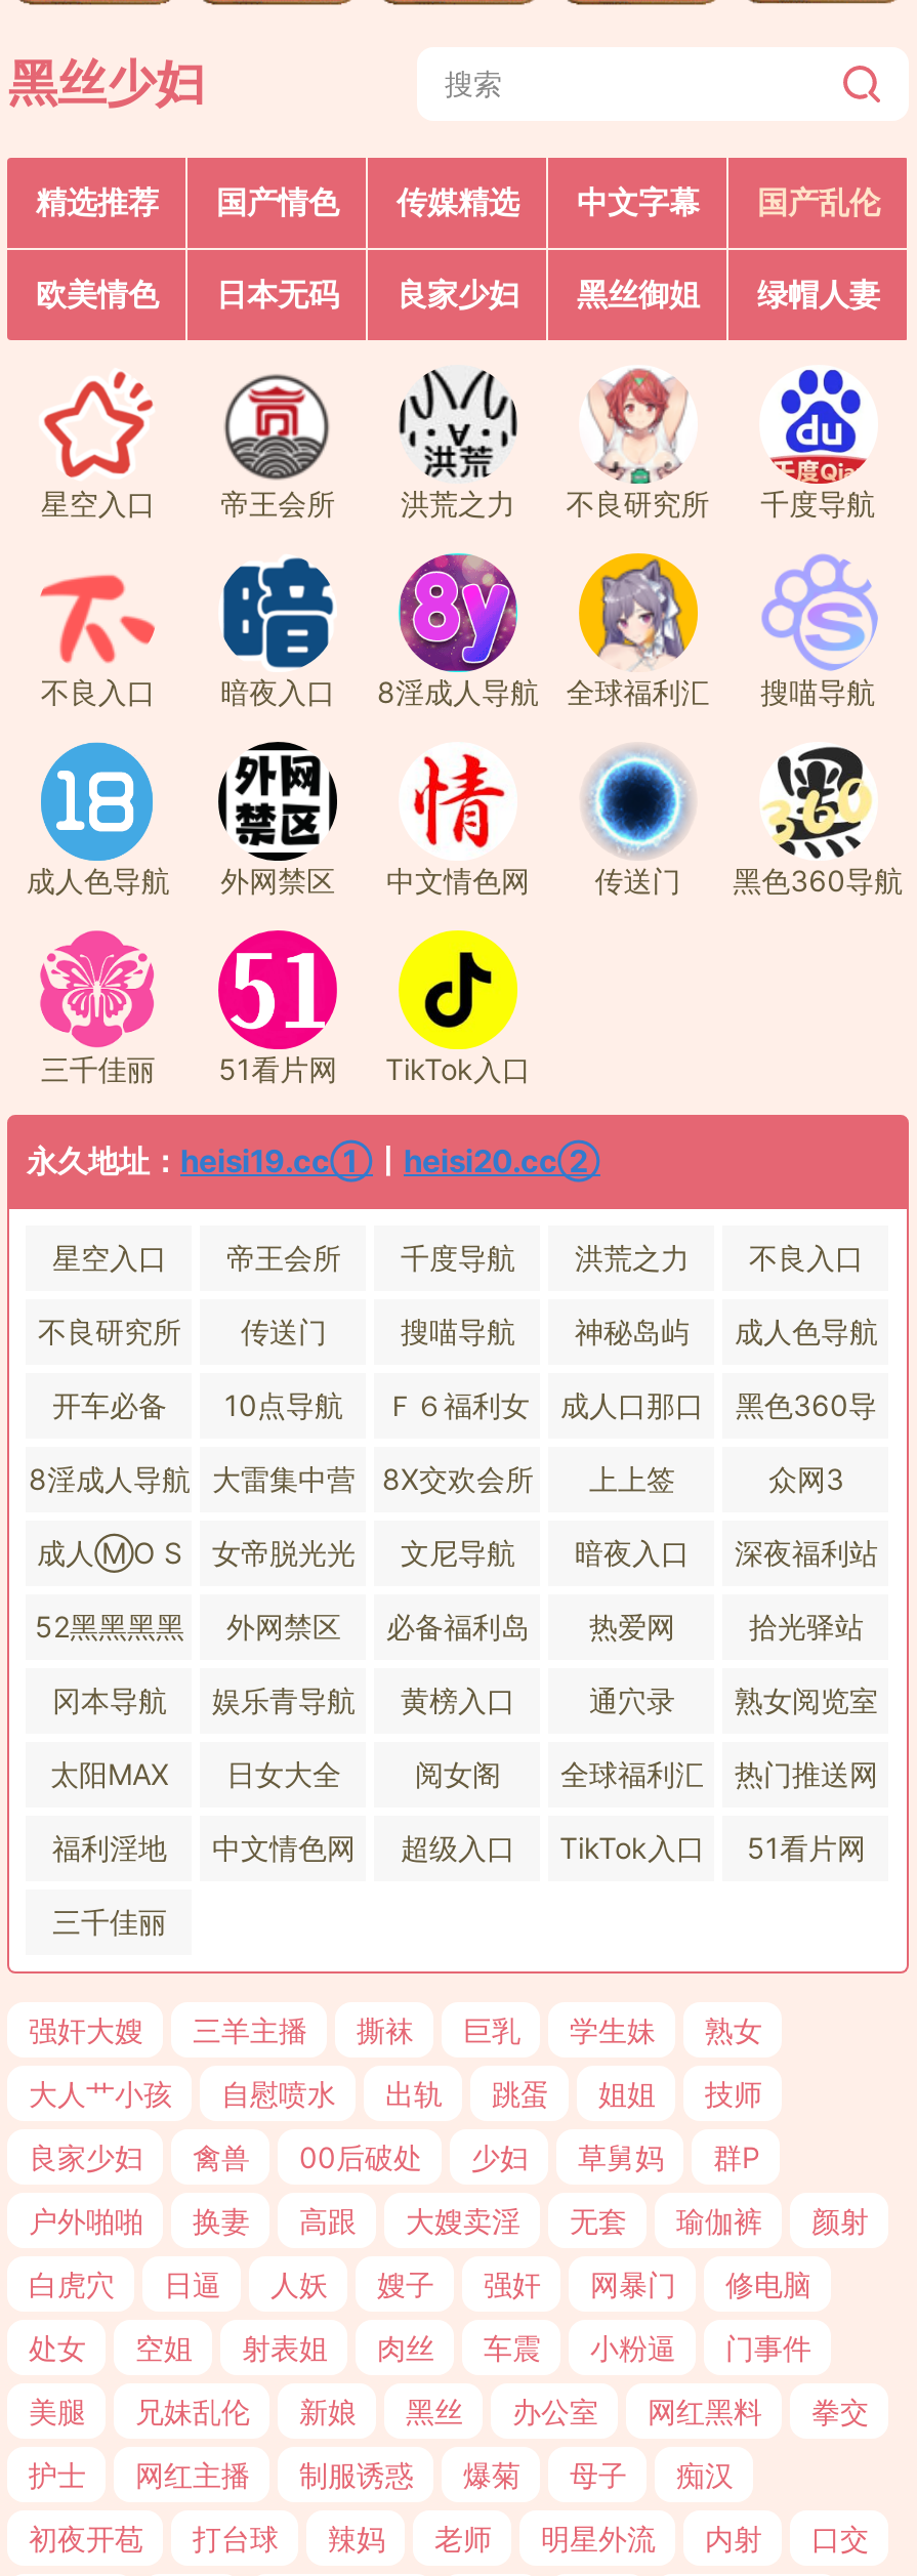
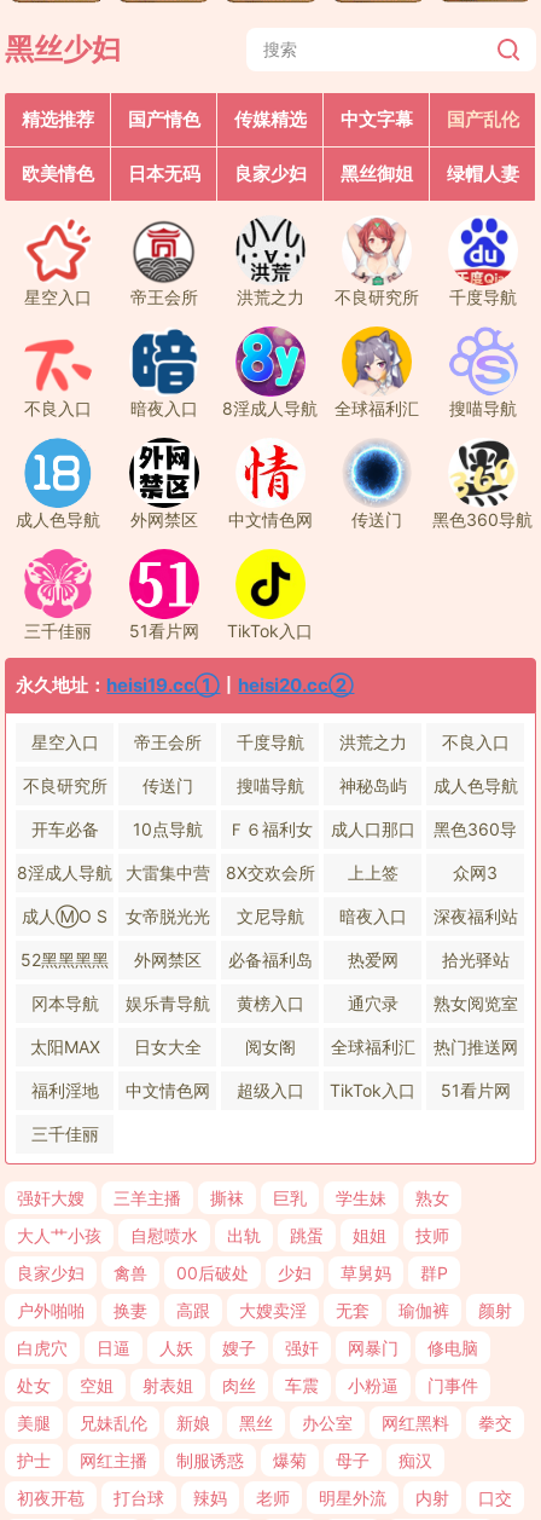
- [image]
+ [image]
